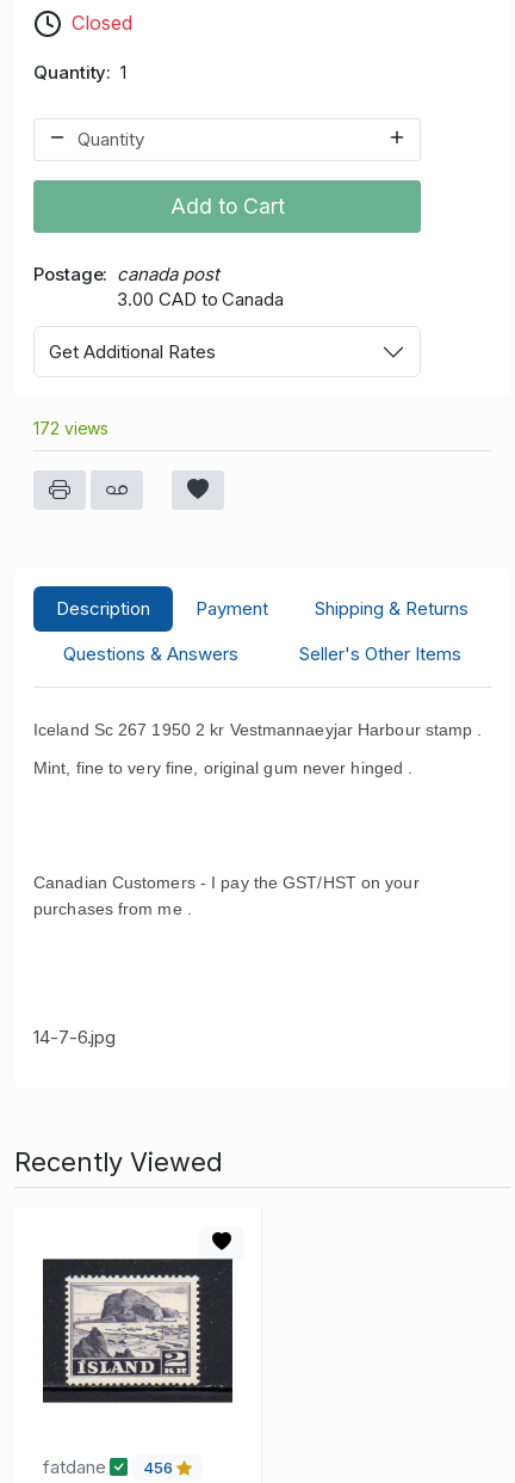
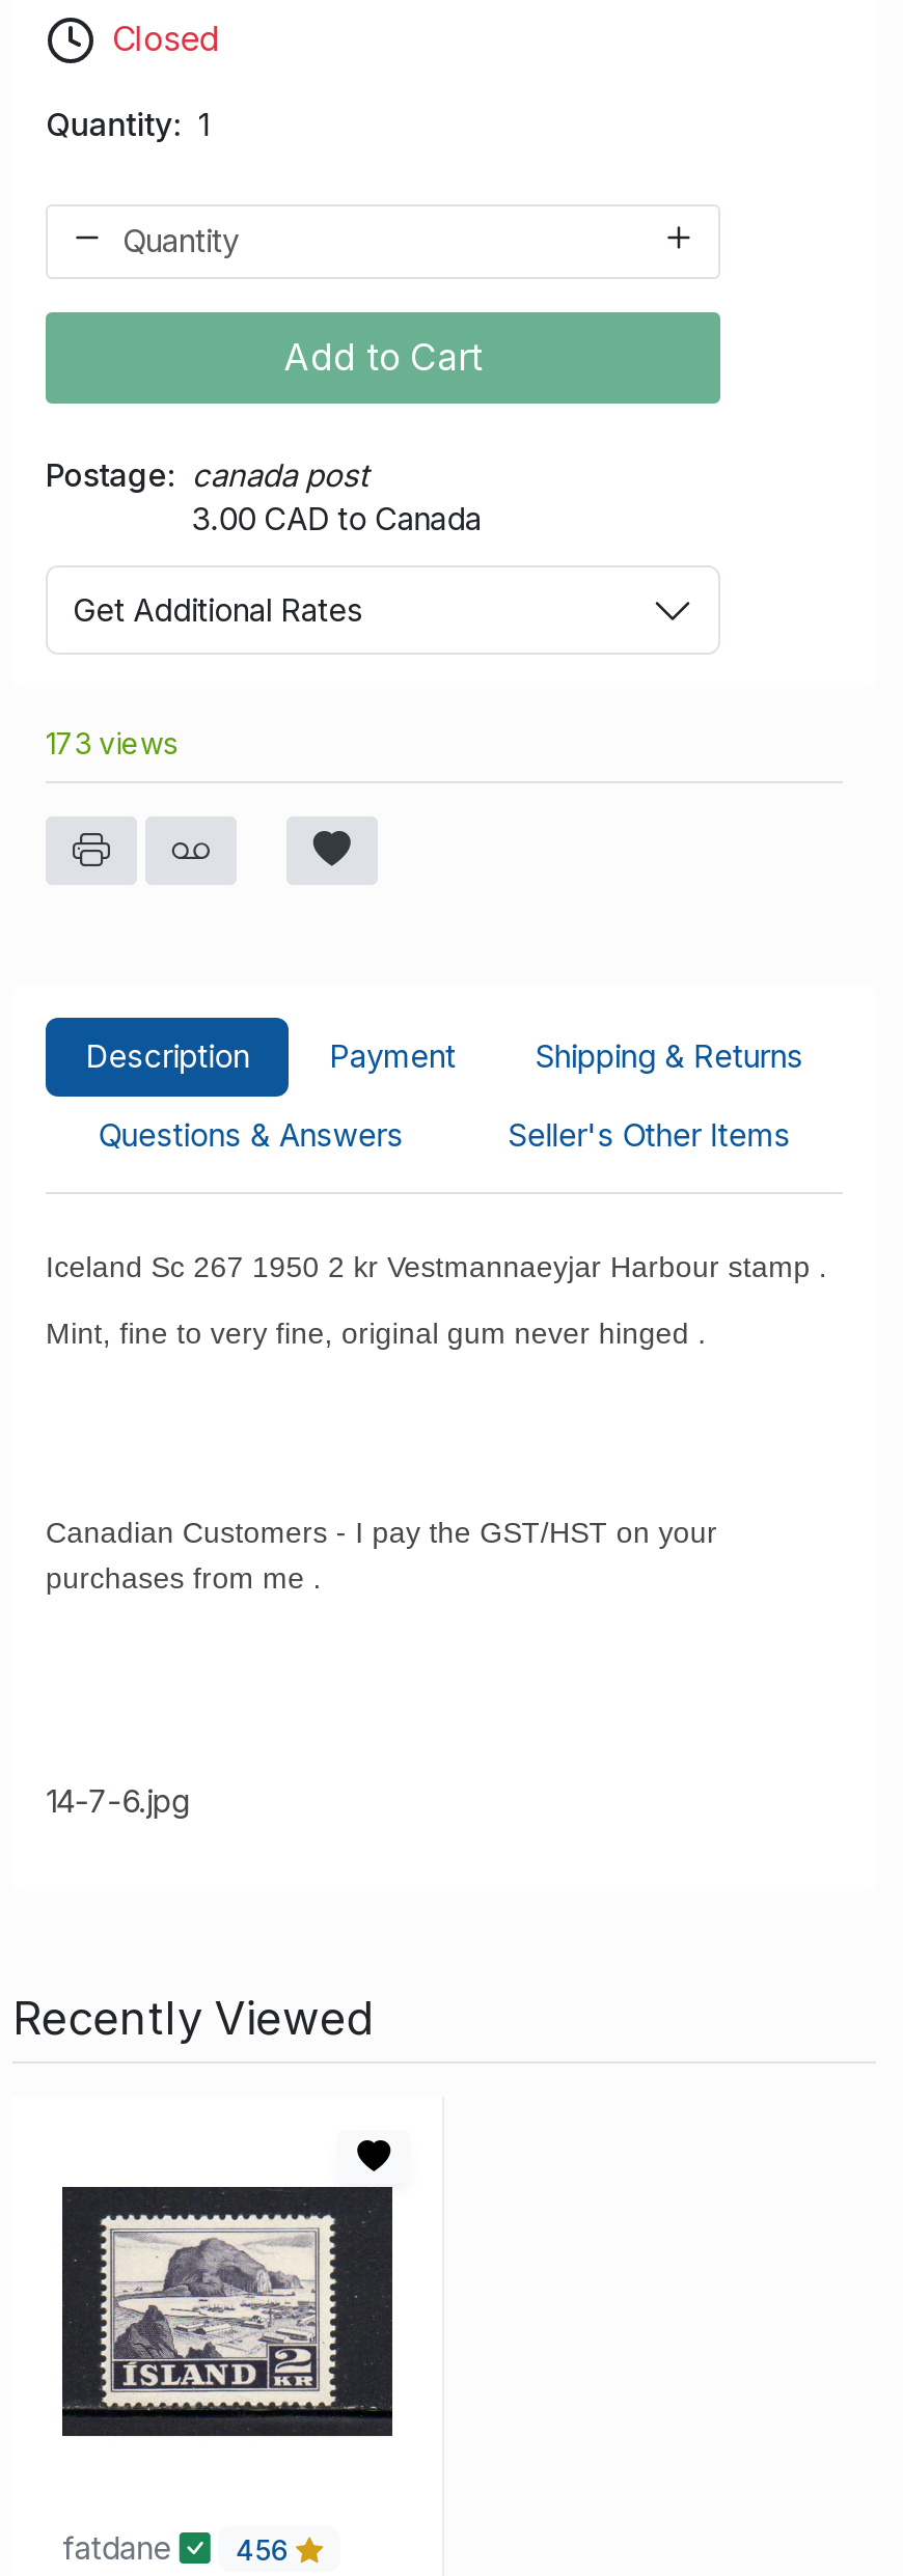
- 172 views
+ 173 views
